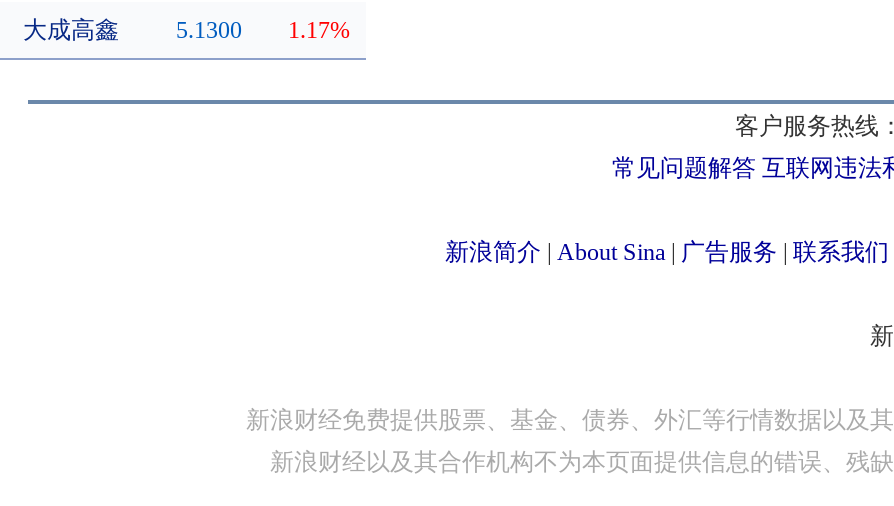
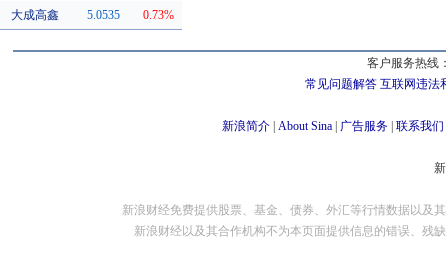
- 5.1300
+ 5.0535

- 1.17%
+ 0.73%
